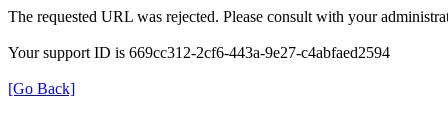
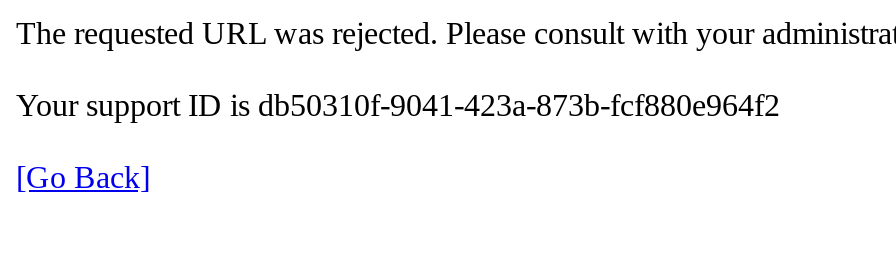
- Your support ID is 669cc312-2cf6-443a-9e27-c4abfaed2594
+ Your support ID is db50310f-9041-423a-873b-fcf880e964f2
